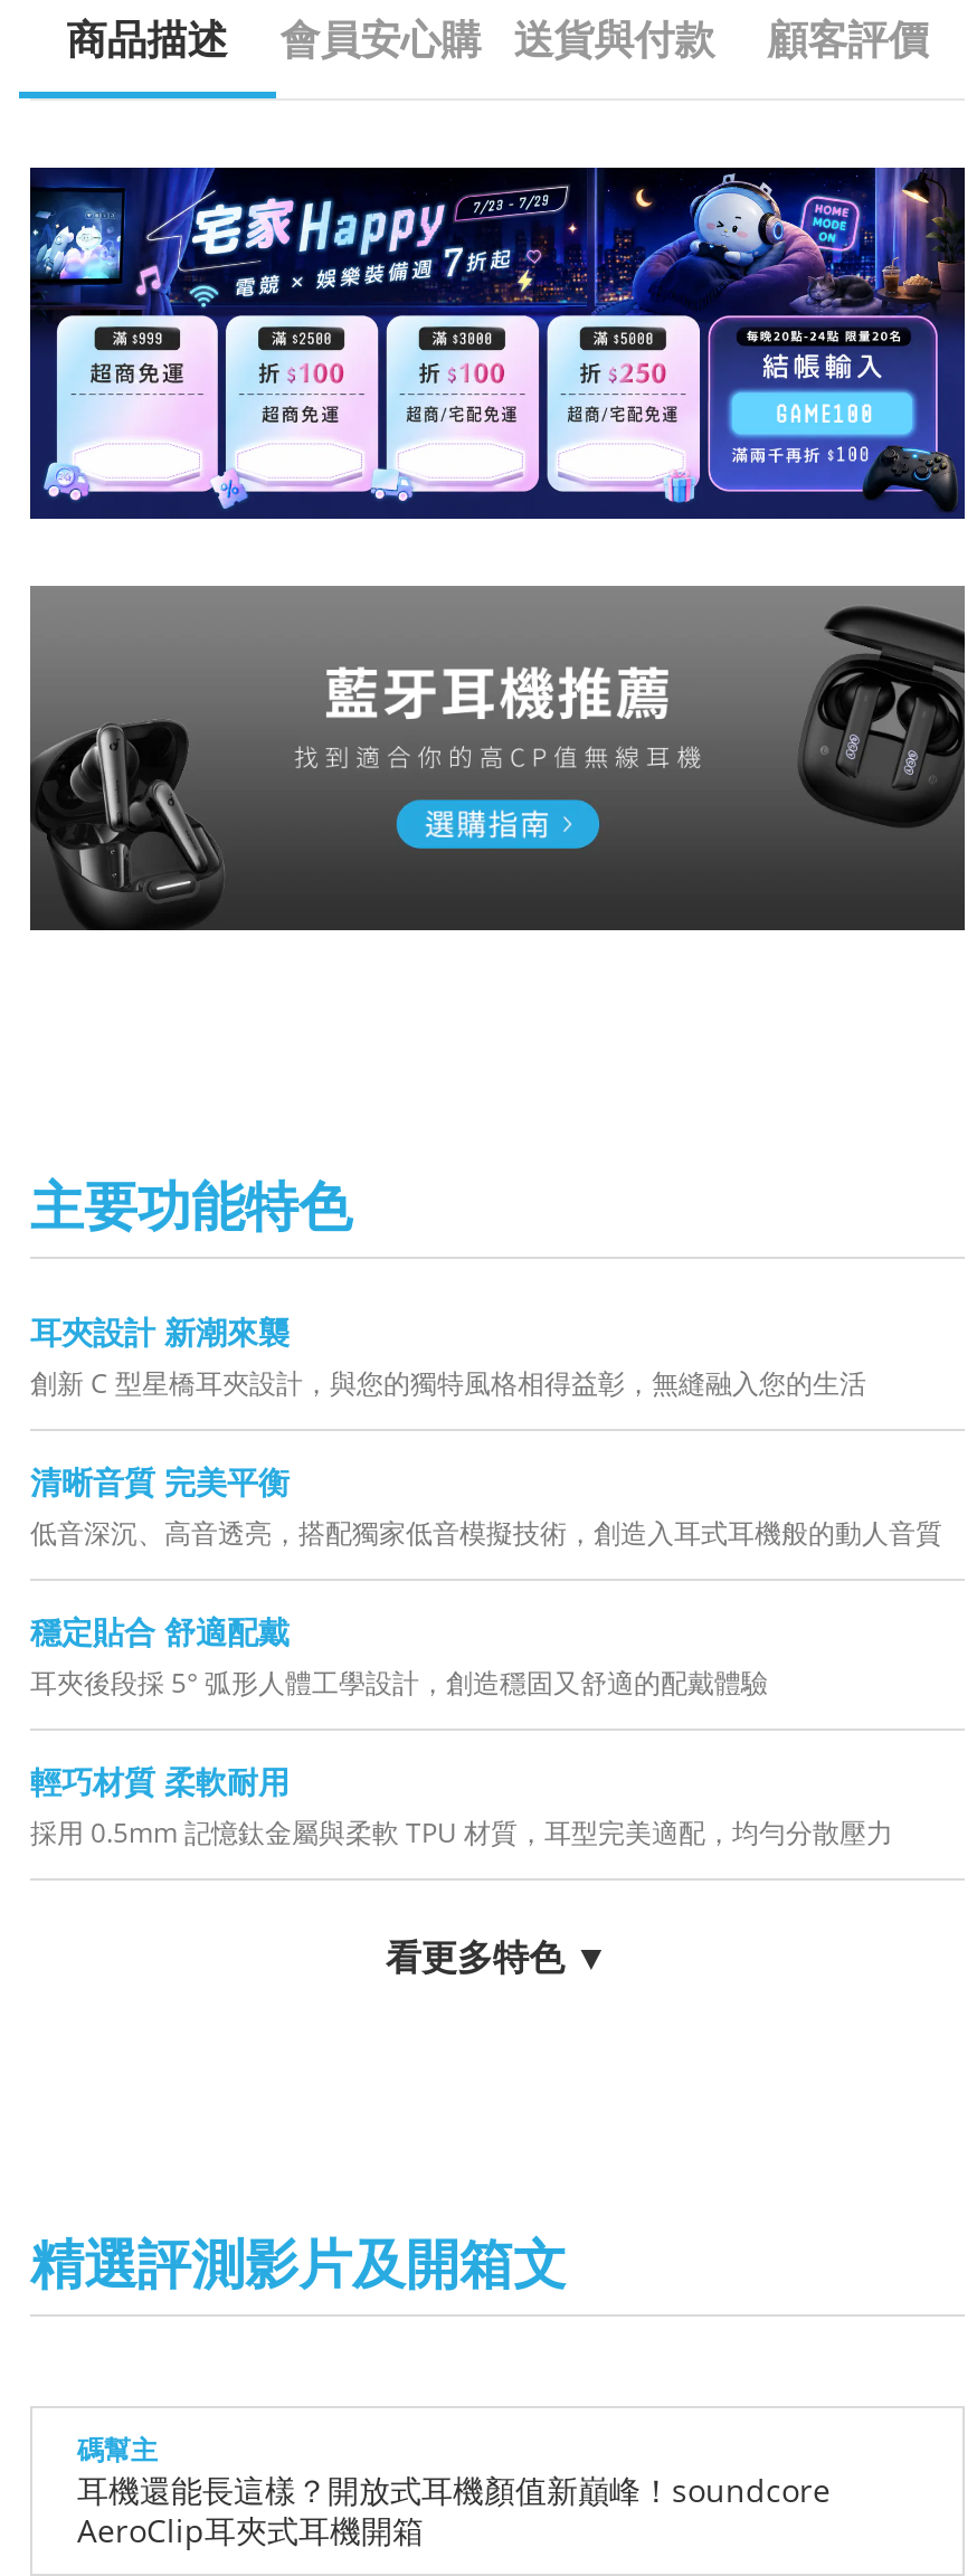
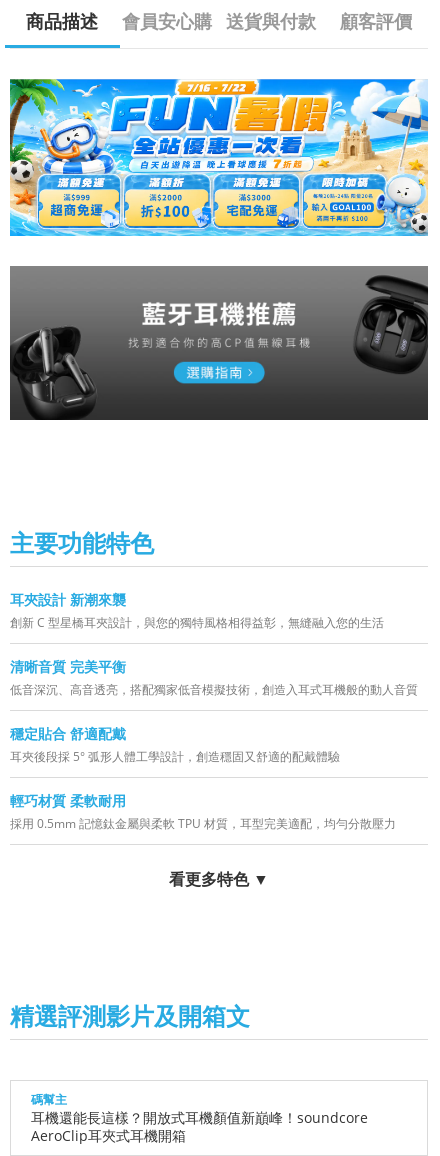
- [image]
+ [image]
